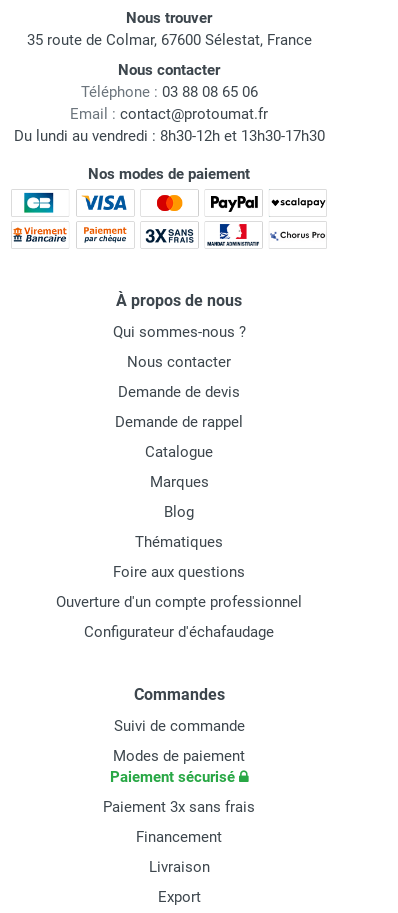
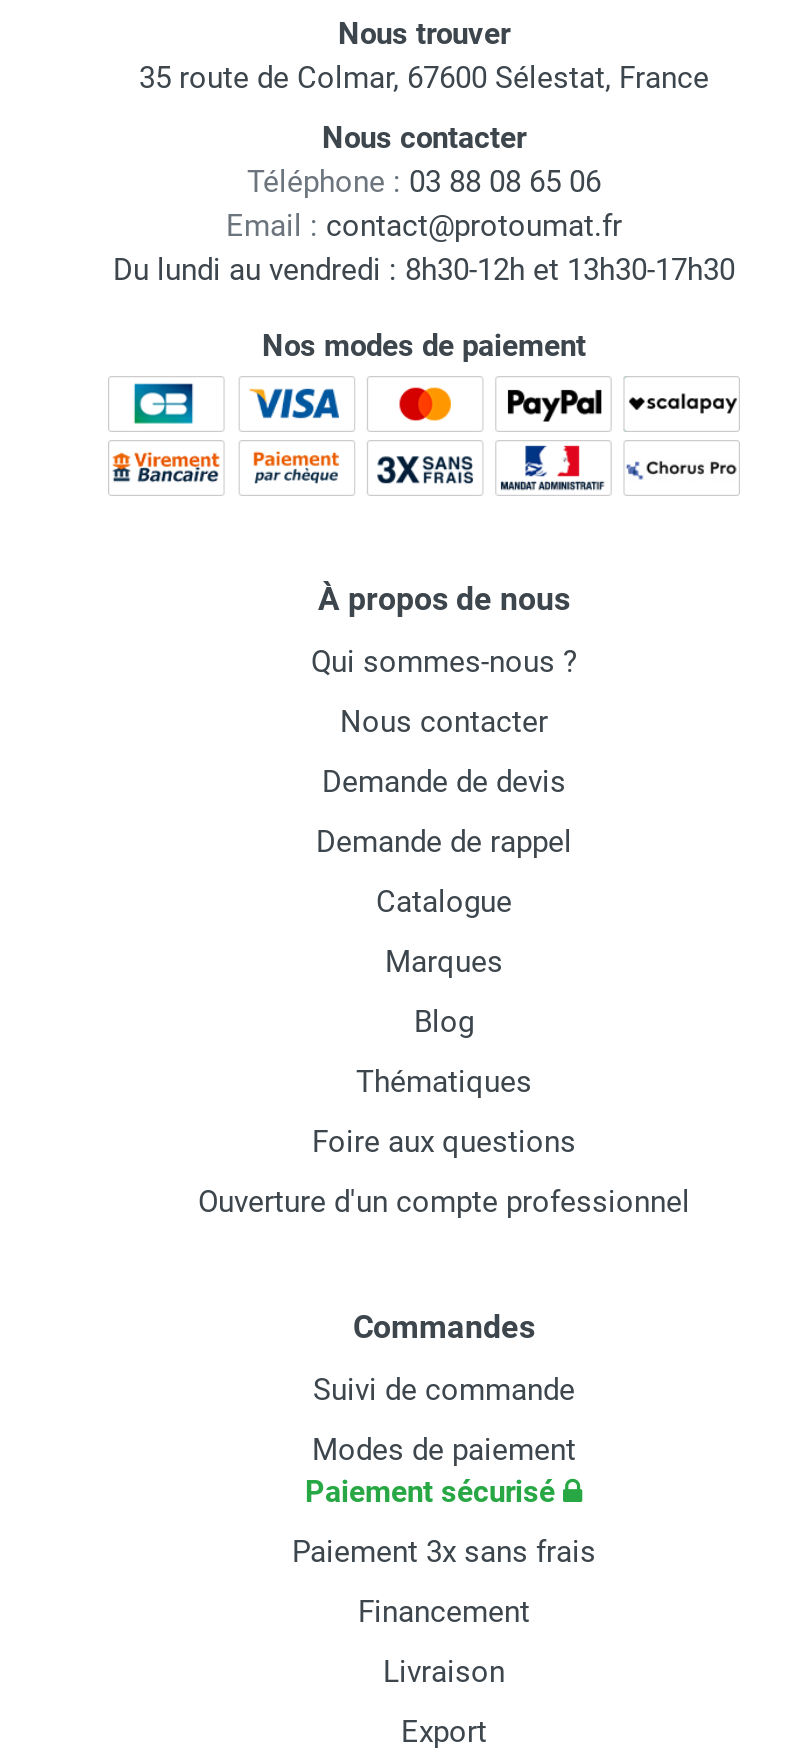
- Configurateur d'échafaudage
